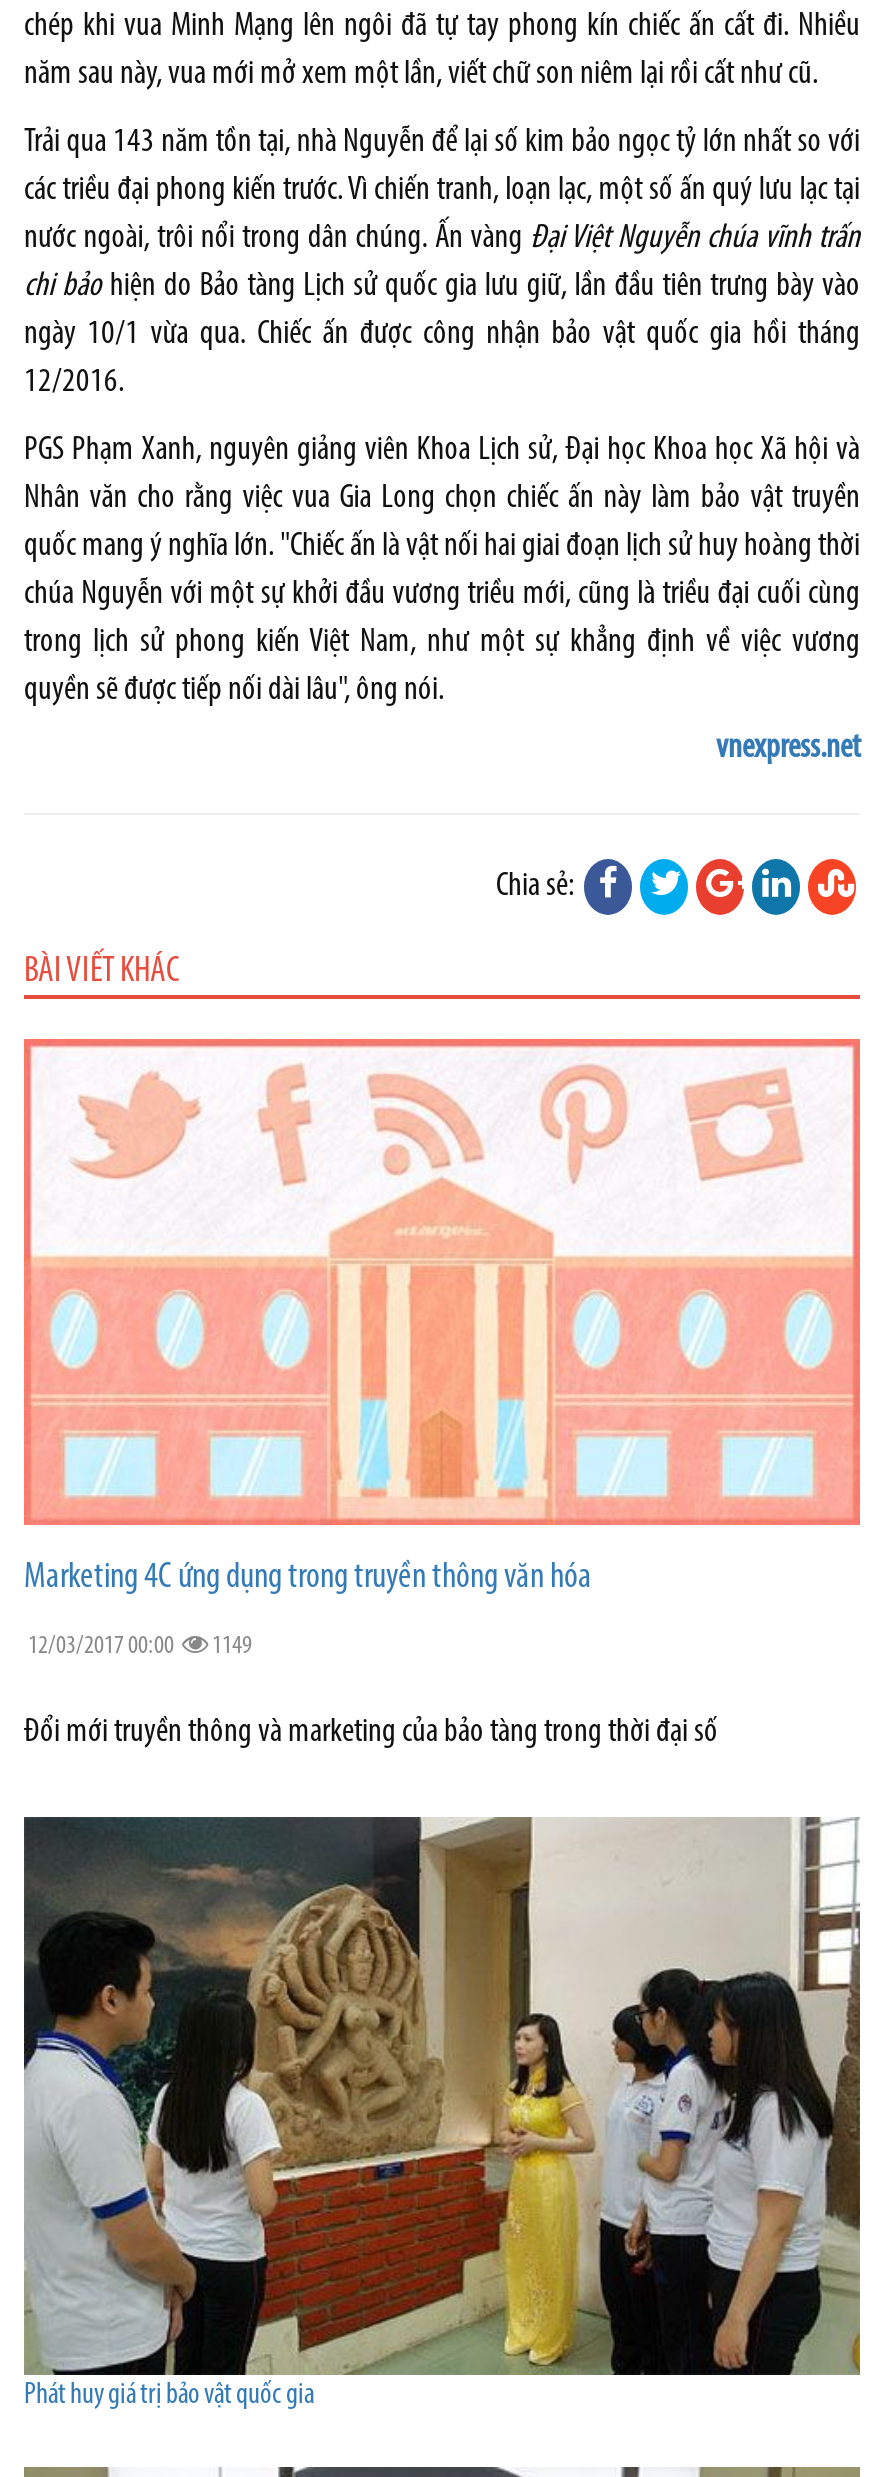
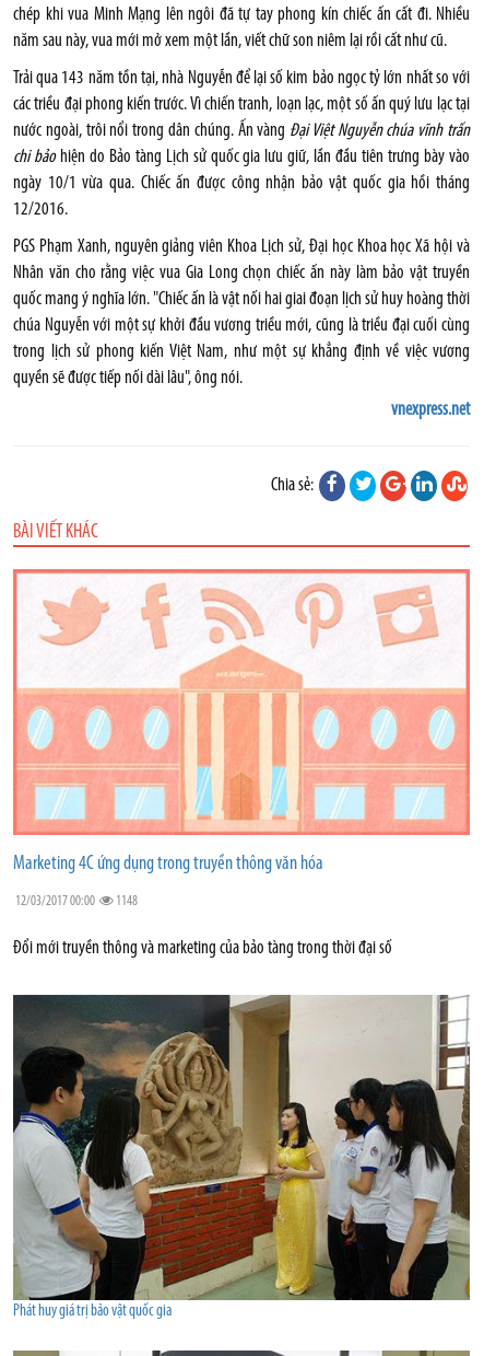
- 12/03/2017 00:00 1149
+ 12/03/2017 00:00 1148
